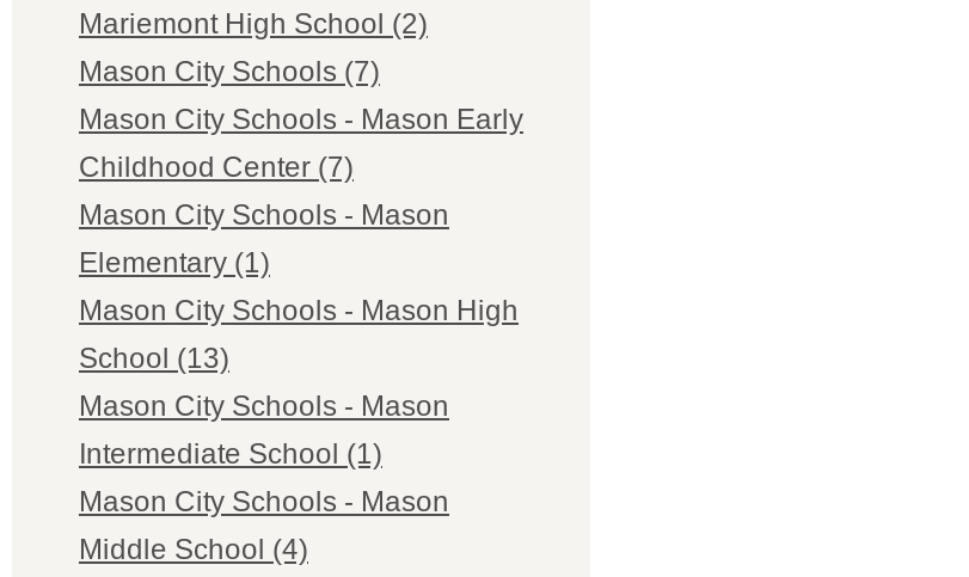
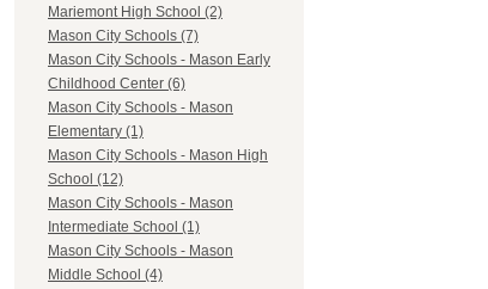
- Childhood Center (7)
+ Childhood Center (6)

- School (13)
+ School (12)
